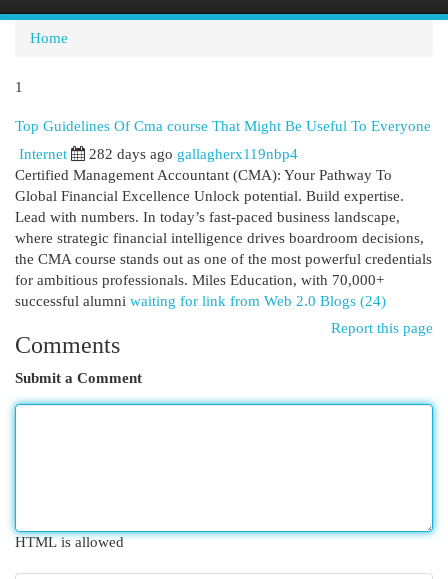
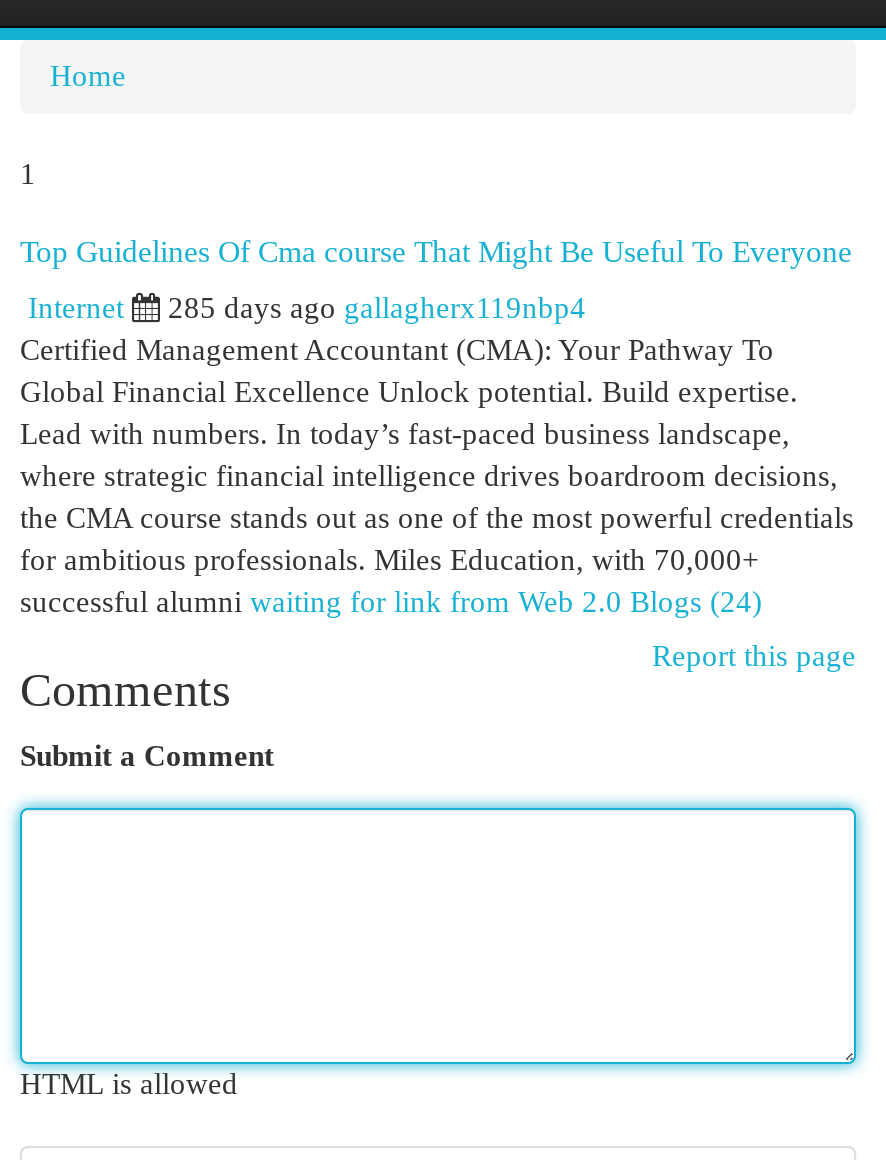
- 282 days ago gallagherx119nbp4
+ 285 days ago gallagherx119nbp4
